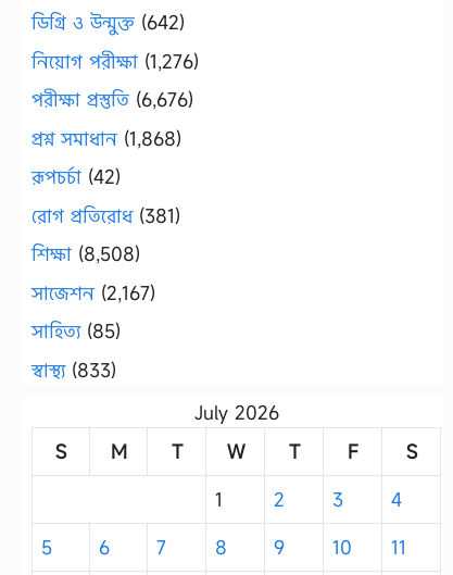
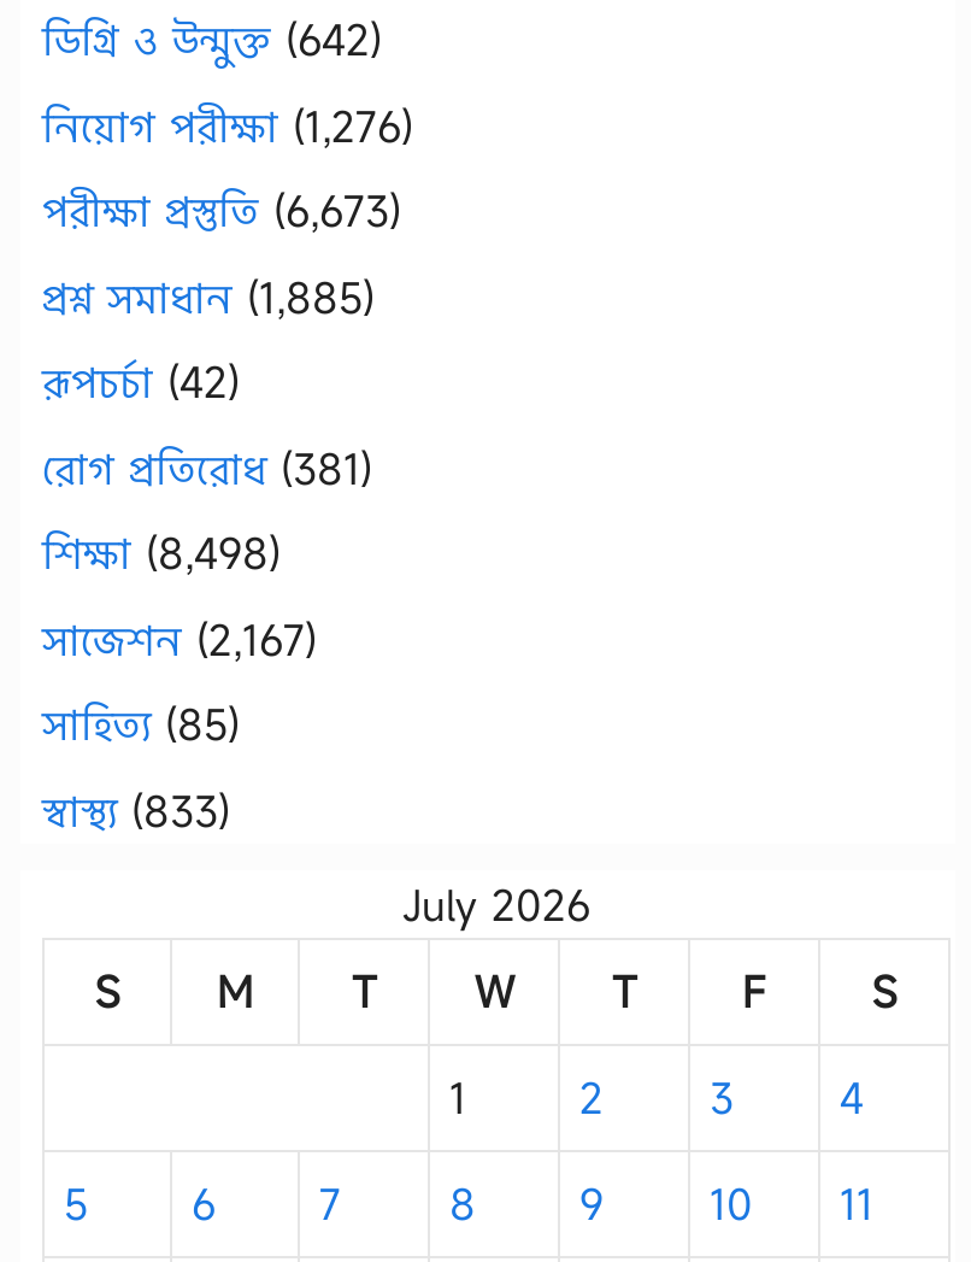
- পরীক্ষা প্রস্তুতি (6,676)
+ পরীক্ষা প্রস্তুতি (6,673)

- প্রশ্ন সমাধান (1,868)
+ প্রশ্ন সমাধান (1,885)

- শিক্ষা (8,508)
+ শিক্ষা (8,498)
